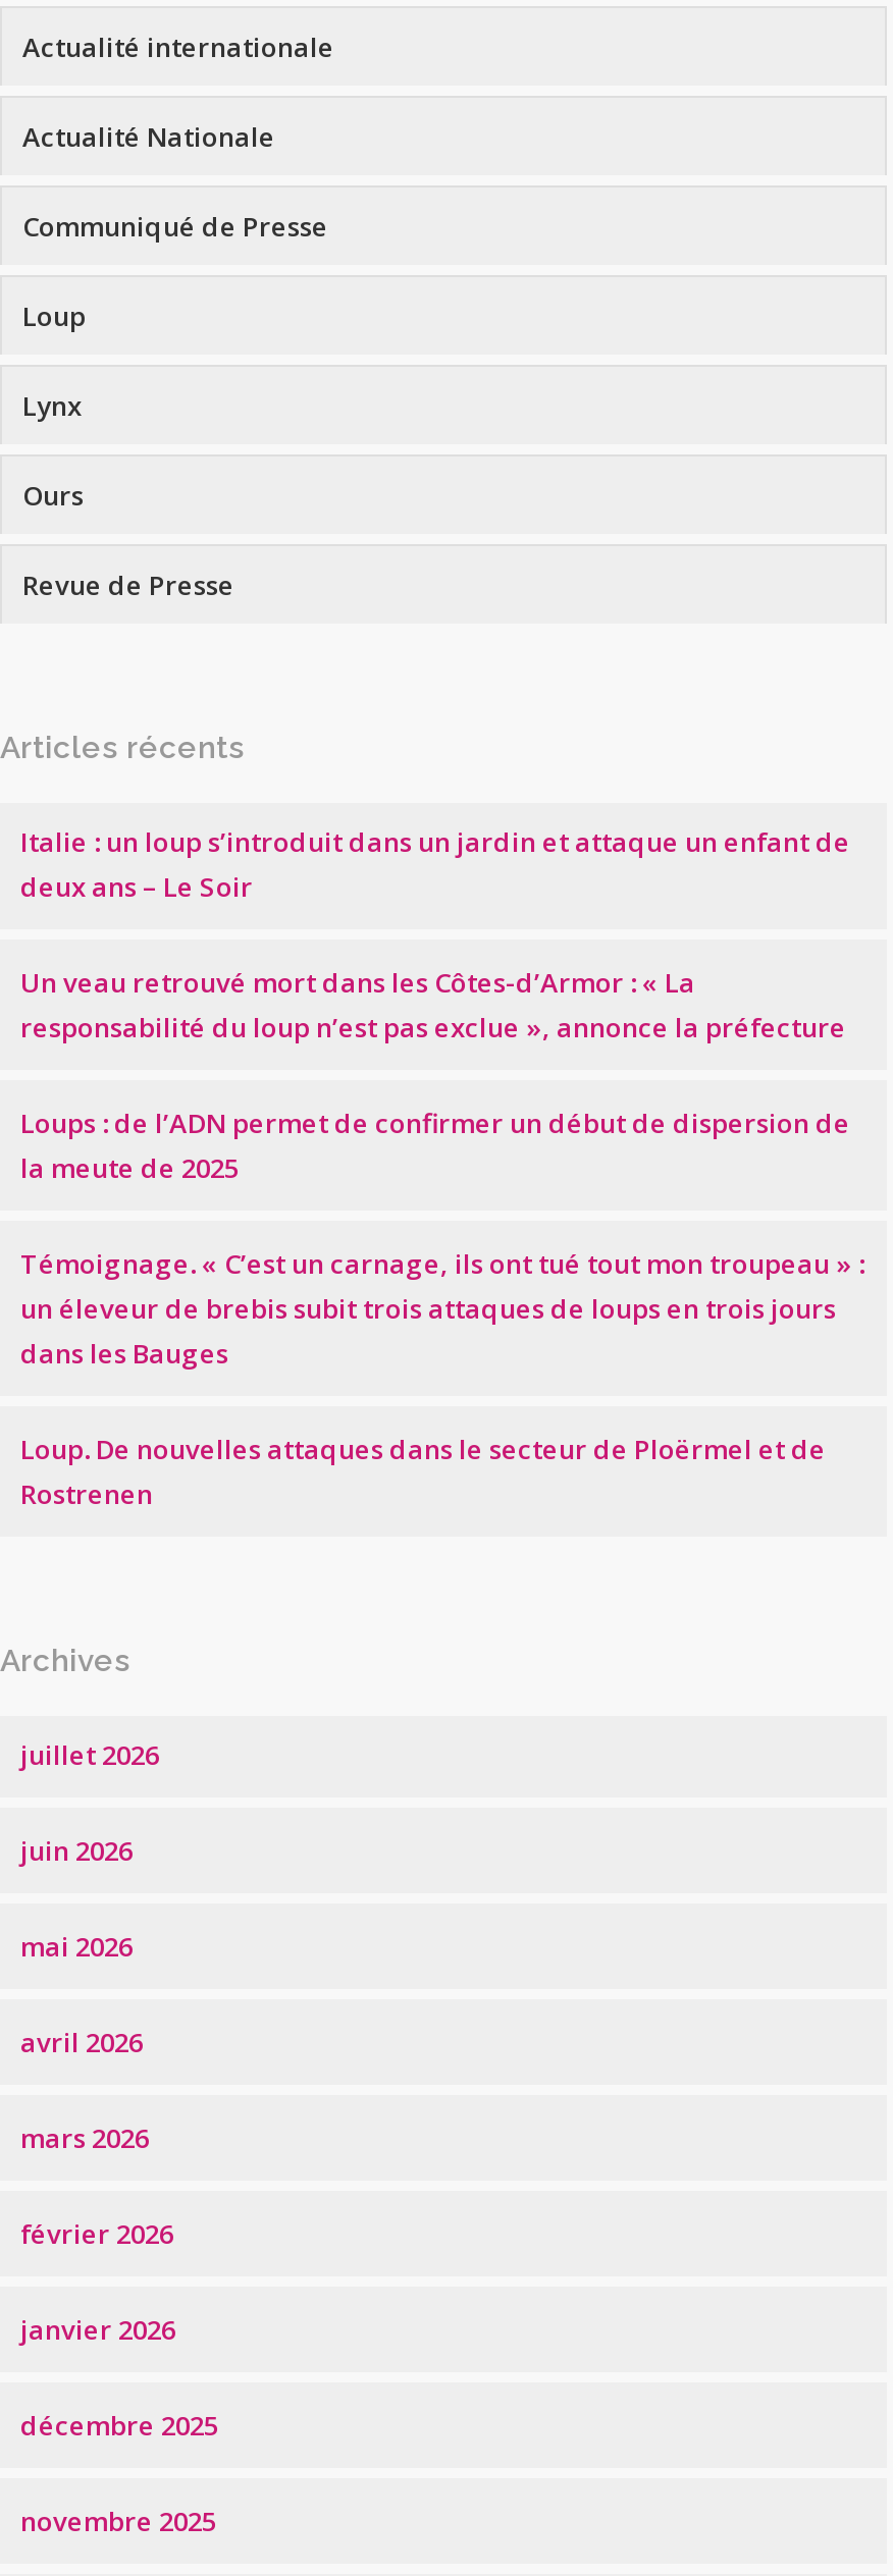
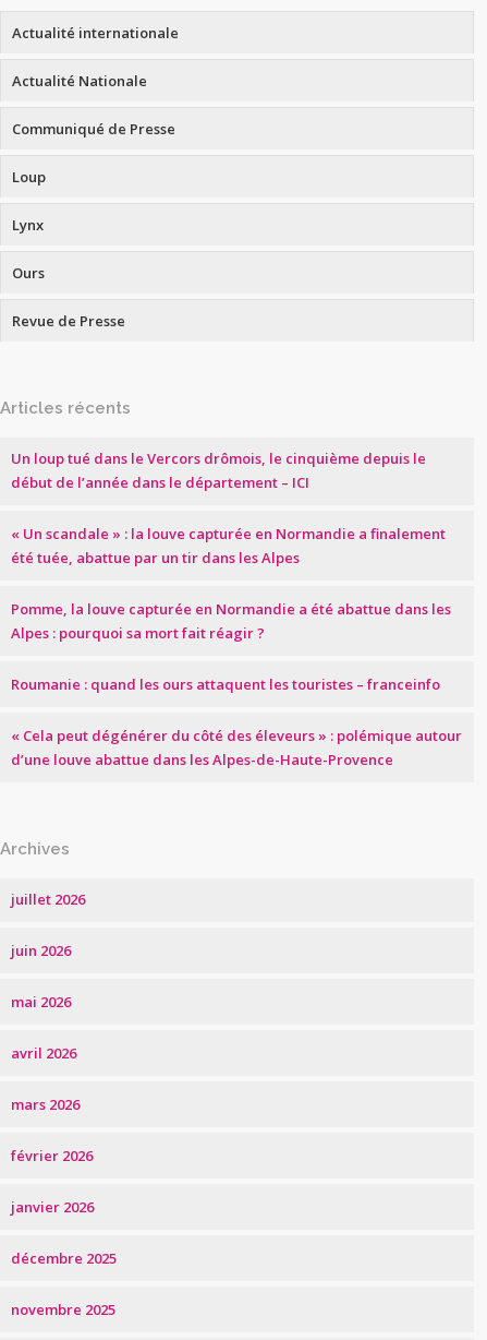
- Italie : un loup s’introduit dans un jardin et attaque un enfant de
- deux ans – Le Soir
+ Un loup tué dans le Vercors drômois, le cinquième depuis le
+ début de l’année dans le département – ICI

- Un veau retrouvé mort dans les Côtes-d’Armor : « La
- responsabilité du loup n’est pas exclue », annonce la préfecture
+ « Un scandale » : la louve capturée en Normandie a finalement
+ été tuée, abattue par un tir dans les Alpes

- Loups : de l’ADN permet de confirmer un début de dispersion de
- la meute de 2025
+ Pomme, la louve capturée en Normandie a été abattue dans les
+ Alpes : pourquoi sa mort fait réagir ?

- Témoignage. « C’est un carnage, ils ont tué tout mon troupeau » :
- un éleveur de brebis subit trois attaques de loups en trois jours
- dans les Bauges
+ Roumanie : quand les ours attaquent les touristes – franceinfo

- Loup. De nouvelles attaques dans le secteur de Ploërmel et de
- Rostrenen
+ « Cela peut dégénérer du côté des éleveurs » : polémique autour
+ d’une louve abattue dans les Alpes-de-Haute-Provence
